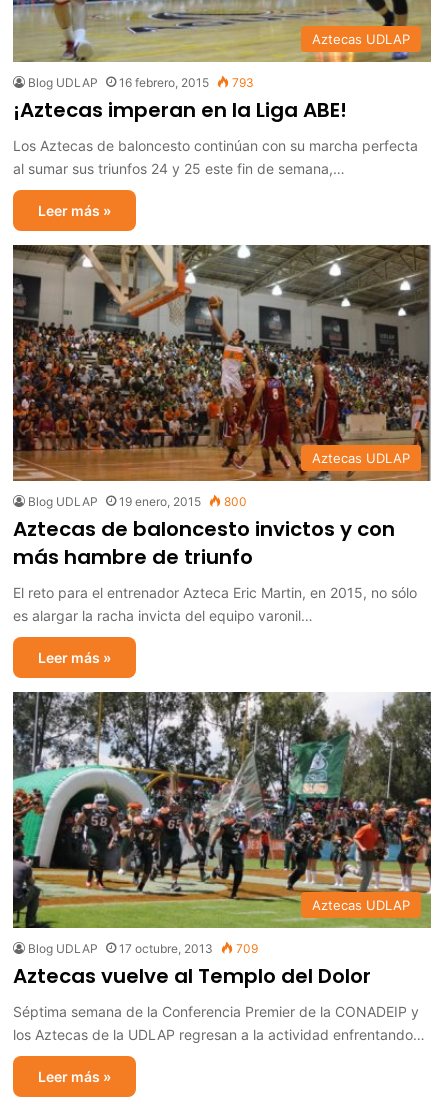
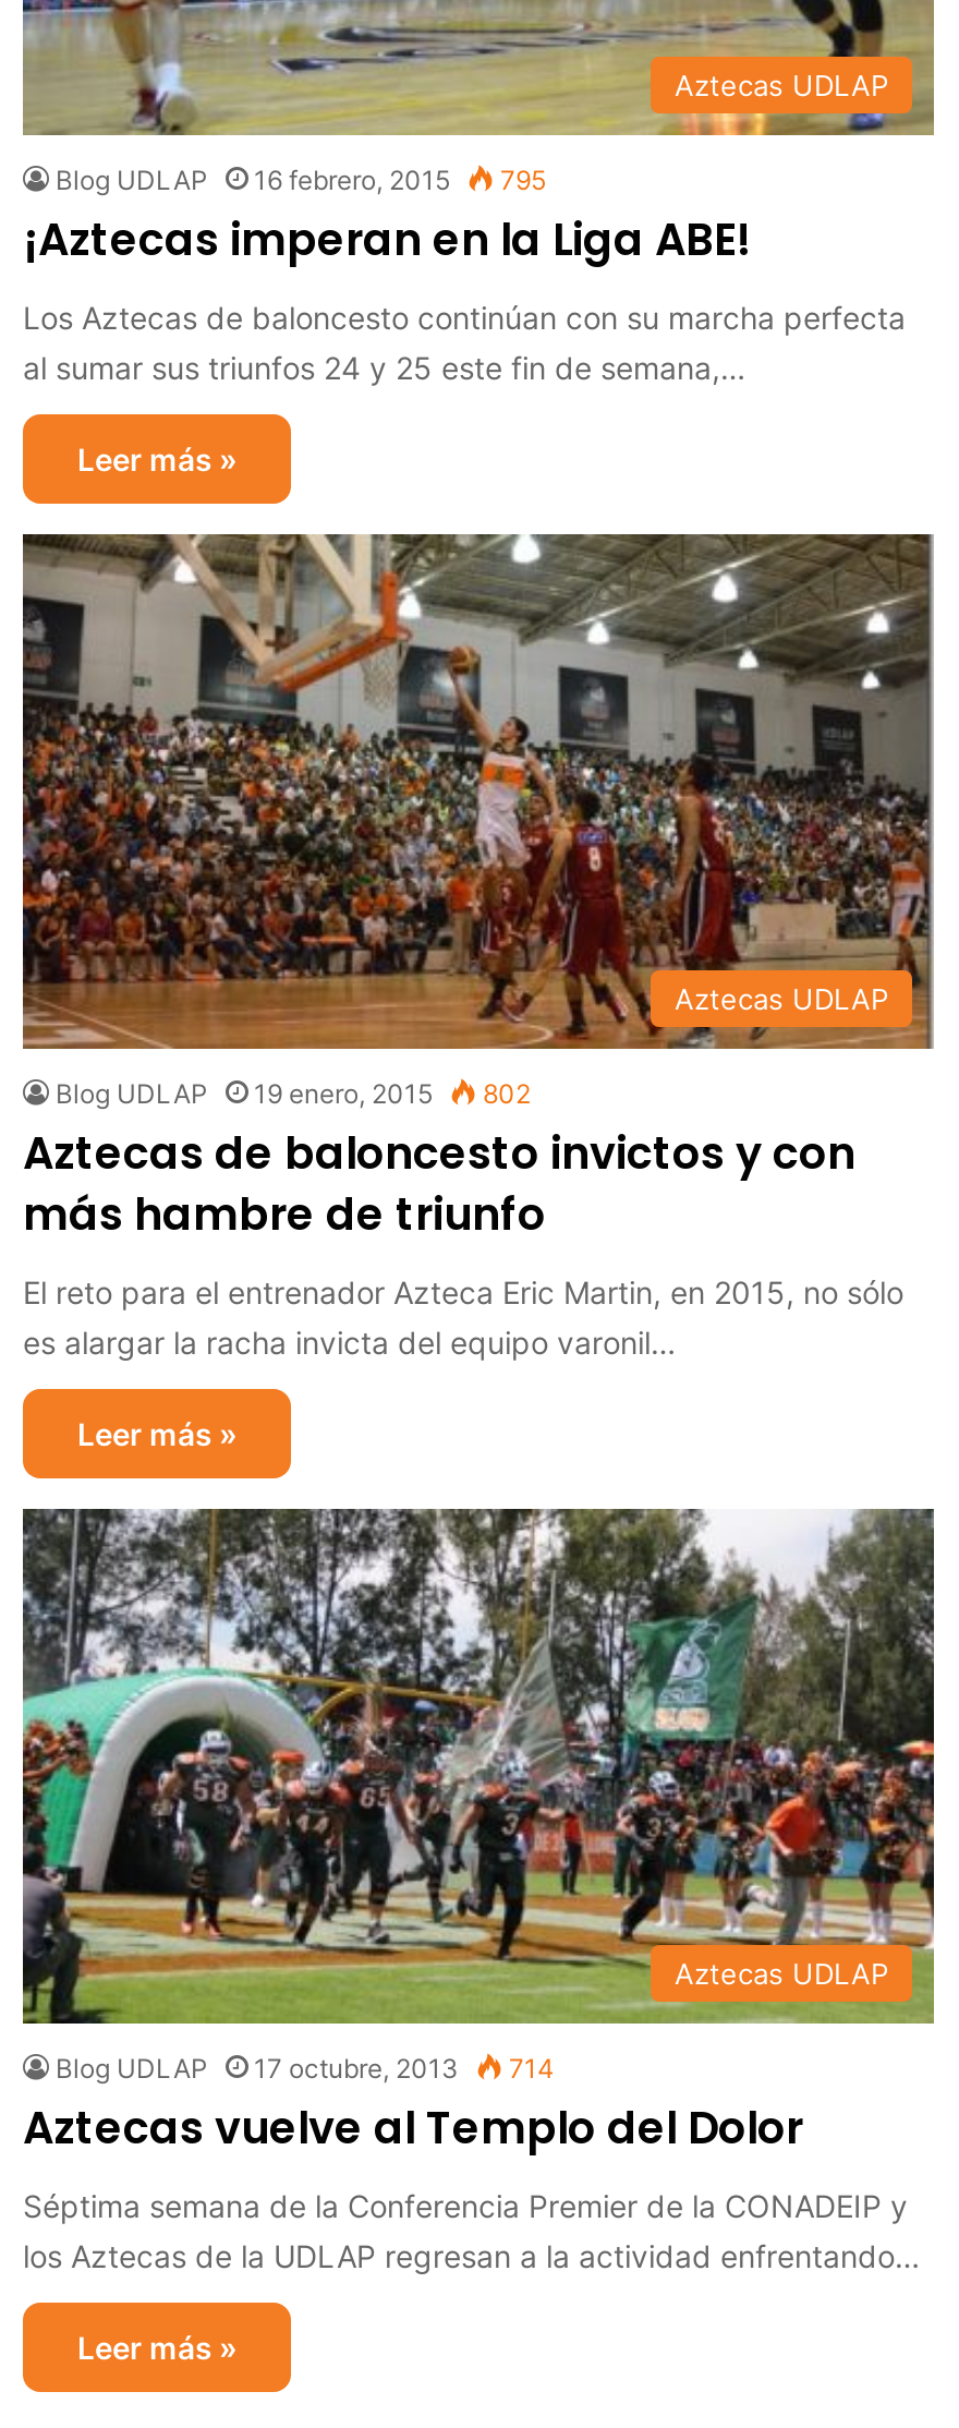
- Blog UDLAP 16 febrero, 2015 793
+ Blog UDLAP 16 febrero, 2015 795

- Blog UDLAP 19 enero, 2015 800
+ Blog UDLAP 19 enero, 2015 802

- Blog UDLAP 17 octubre, 2013 709
+ Blog UDLAP 17 octubre, 2013 714
